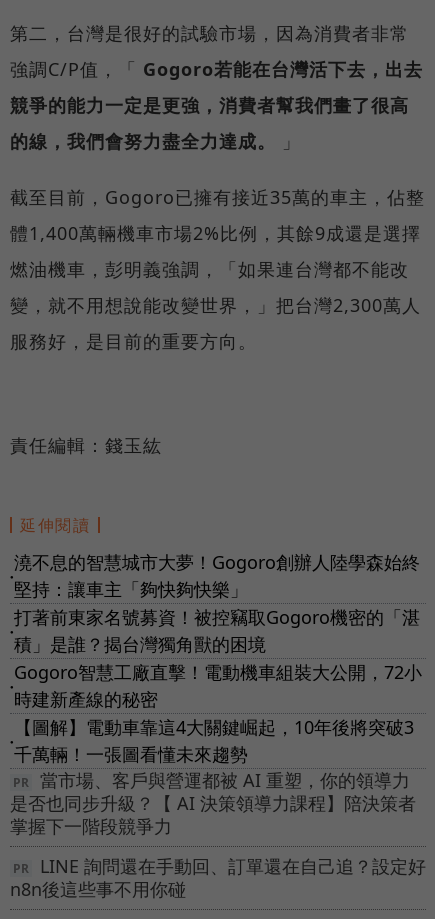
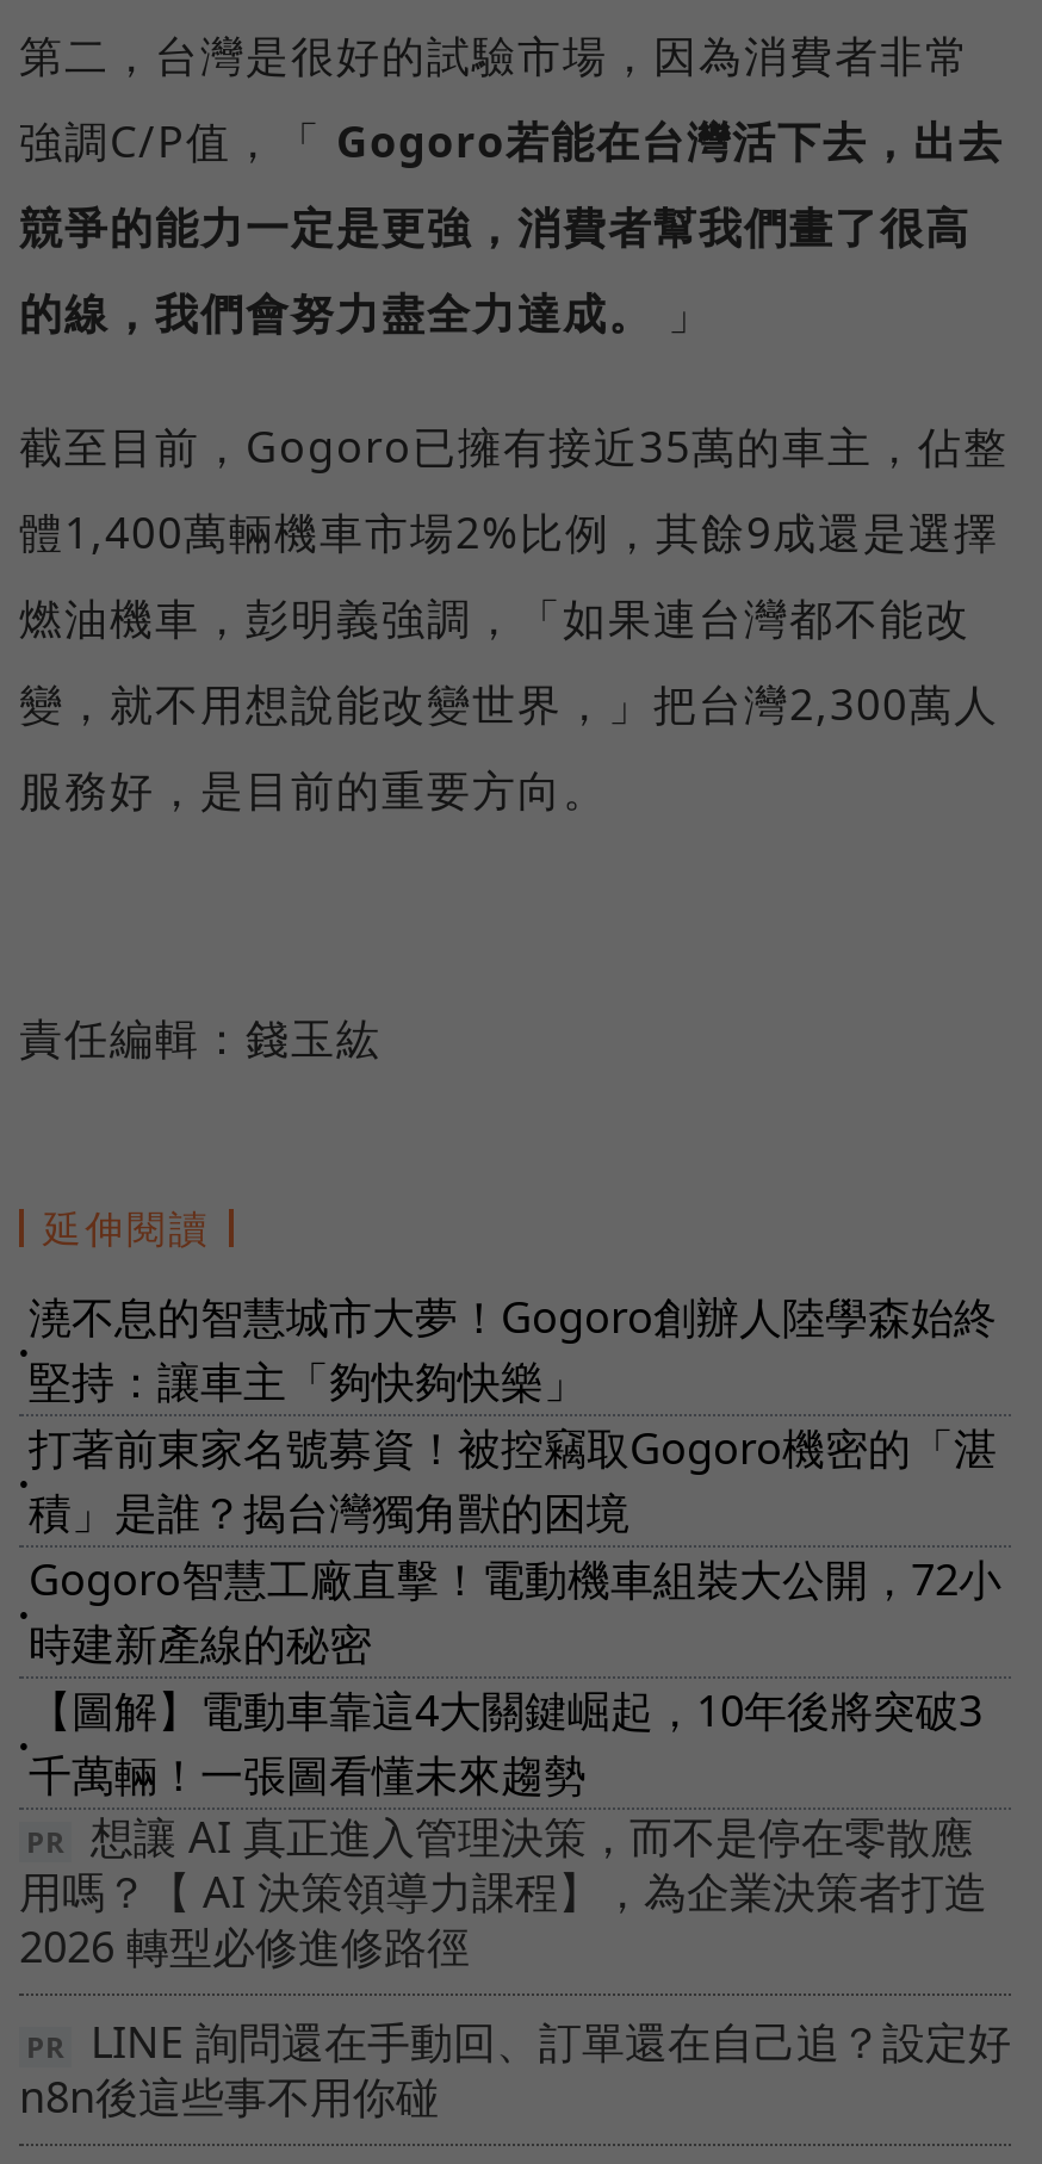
- 當市場、客戶與營運都被 AI 重塑，你的領導力
- 是否也同步升級？【 AI 決策領導力課程】陪決策者
- 掌握下一階段競爭力
+ 想讓 AI 真正進入管理決策，而不是停在零散應
+ 用嗎？【 AI 決策領導力課程】，為企業決策者打造
+ 2026 轉型必修進修路徑
